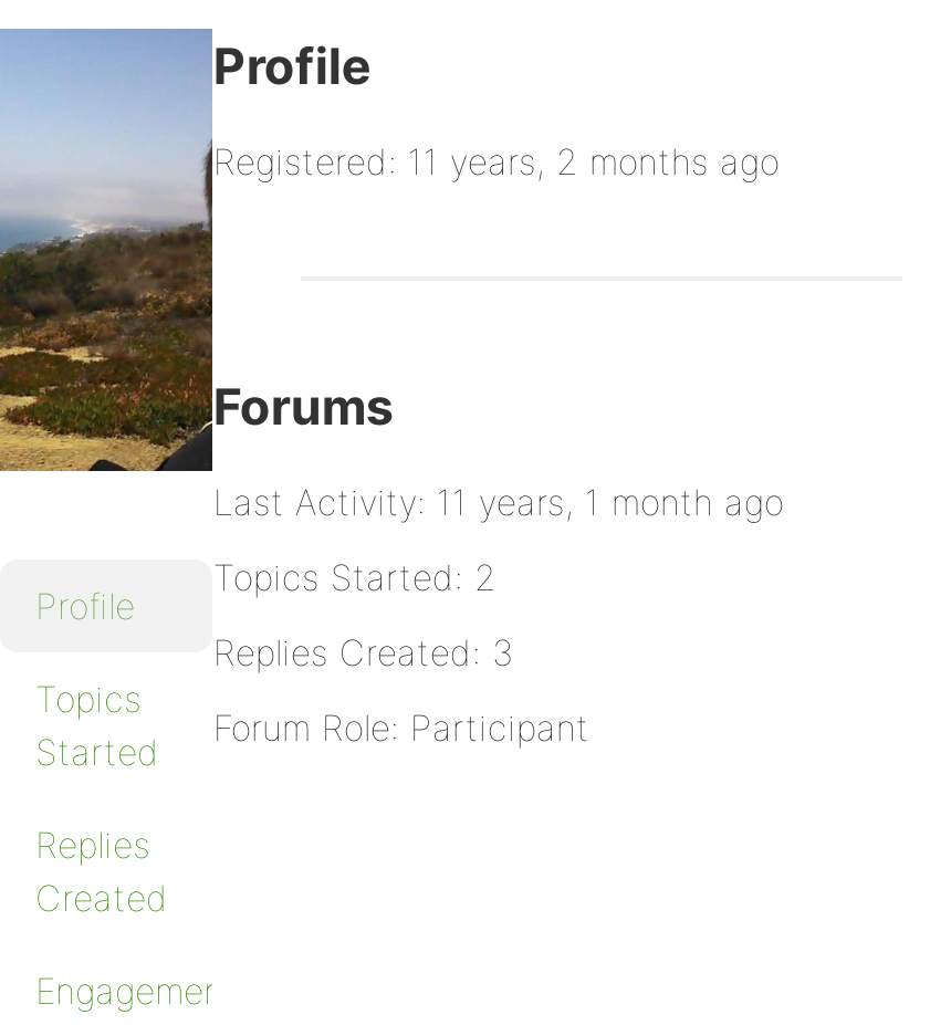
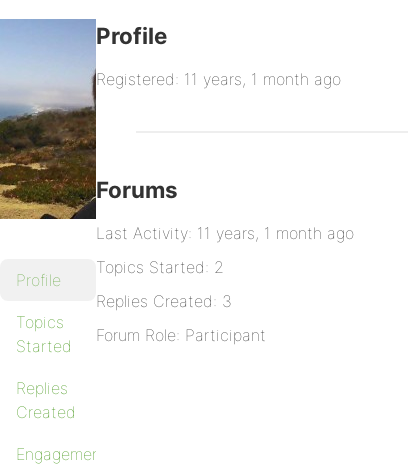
- Registered: 11 years, 2 months ago
+ Registered: 11 years, 1 month ago
